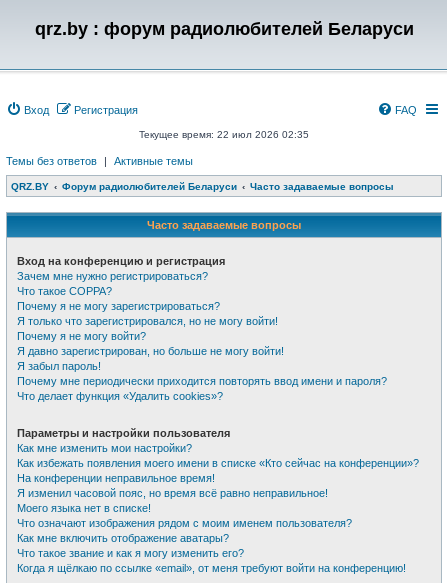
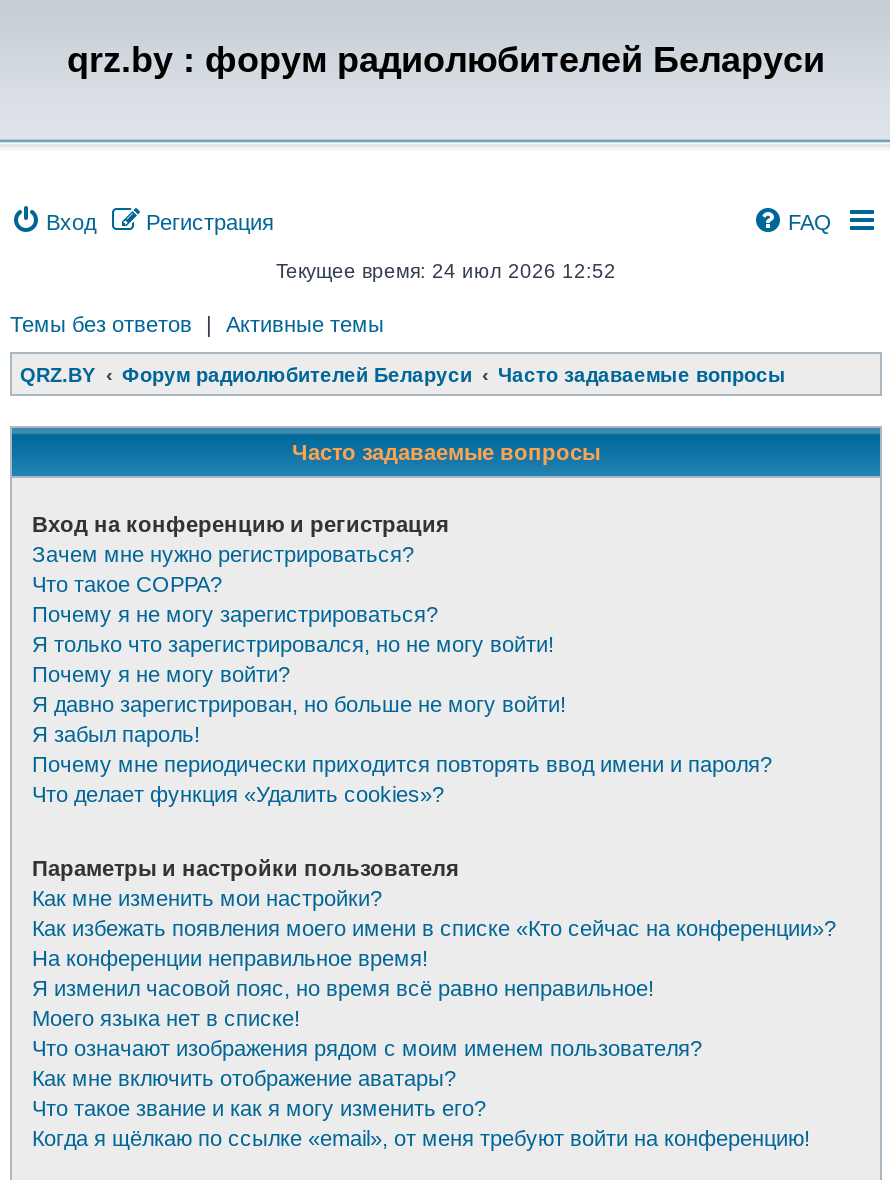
- Текущее время: 22 июл 2026 02:35
+ Текущее время: 24 июл 2026 12:52
